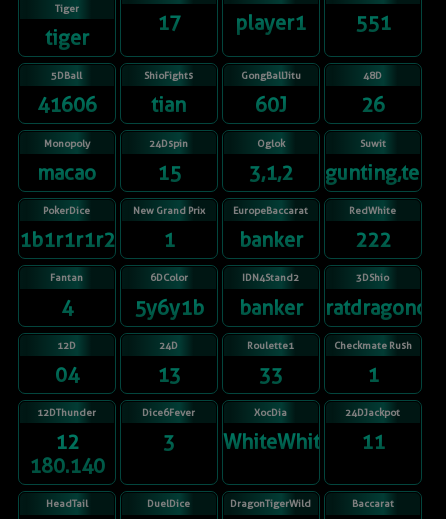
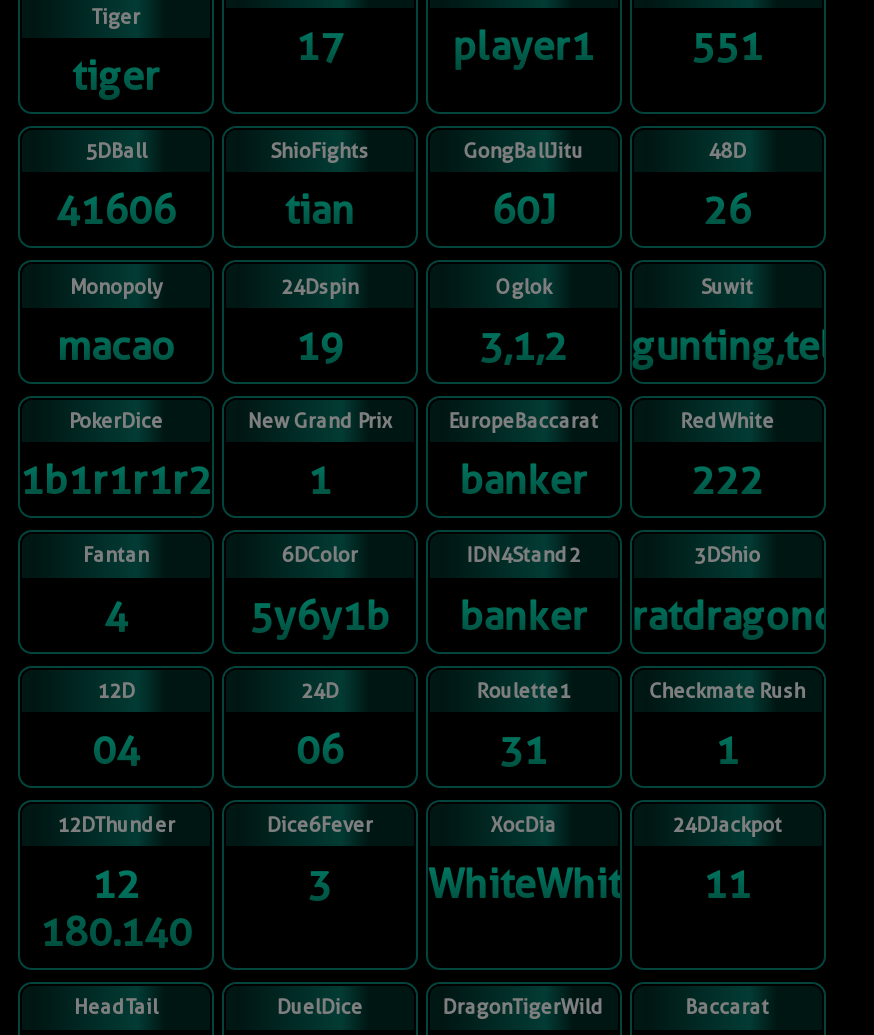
- 15
+ 19

- 13
+ 06

- 33
+ 31
